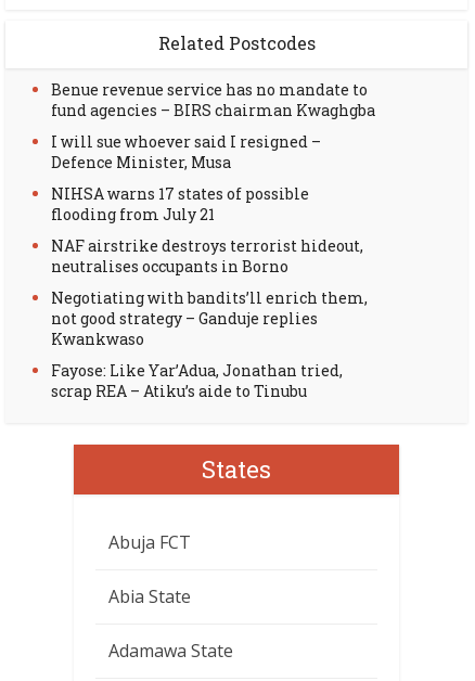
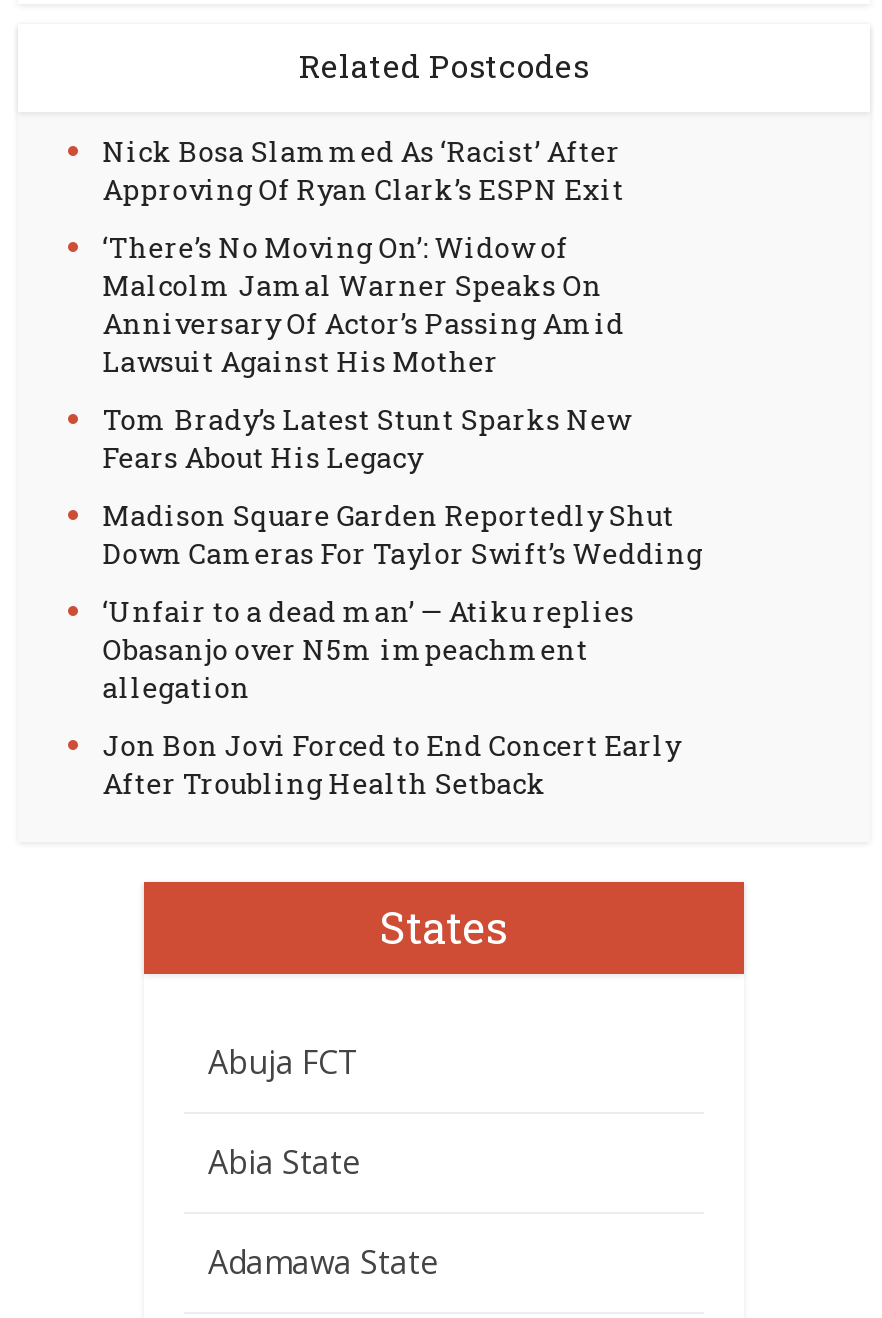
- Benue revenue service has no mandate to
- fund agencies – BIRS chairman Kwaghgba
+ Nick Bosa Slammed As ‘Racist’ After
+ Approving Of Ryan Clark’s ESPN Exit

- I will sue whoever said I resigned –
- Defence Minister, Musa
+ ‘There’s No Moving On’: Widow of
+ Malcolm Jamal Warner Speaks On
+ Anniversary Of Actor’s Passing Amid
+ Lawsuit Against His Mother

- NIHSA warns 17 states of possible
- flooding from July 21
+ Tom Brady’s Latest Stunt Sparks New
+ Fears About His Legacy

- NAF airstrike destroys terrorist hideout,
- neutralises occupants in Borno
+ Madison Square Garden Reportedly Shut
+ Down Cameras For Taylor Swift’s Wedding

- Negotiating with bandits’ll enrich them,
- not good strategy – Ganduje replies
- Kwankwaso
+ ‘Unfair to a dead man’ — Atiku replies
+ Obasanjo over N5m impeachment
+ allegation

- Fayose: Like Yar’Adua, Jonathan tried,
- scrap REA – Atiku’s aide to Tinubu
+ Jon Bon Jovi Forced to End Concert Early
+ After Troubling Health Setback
